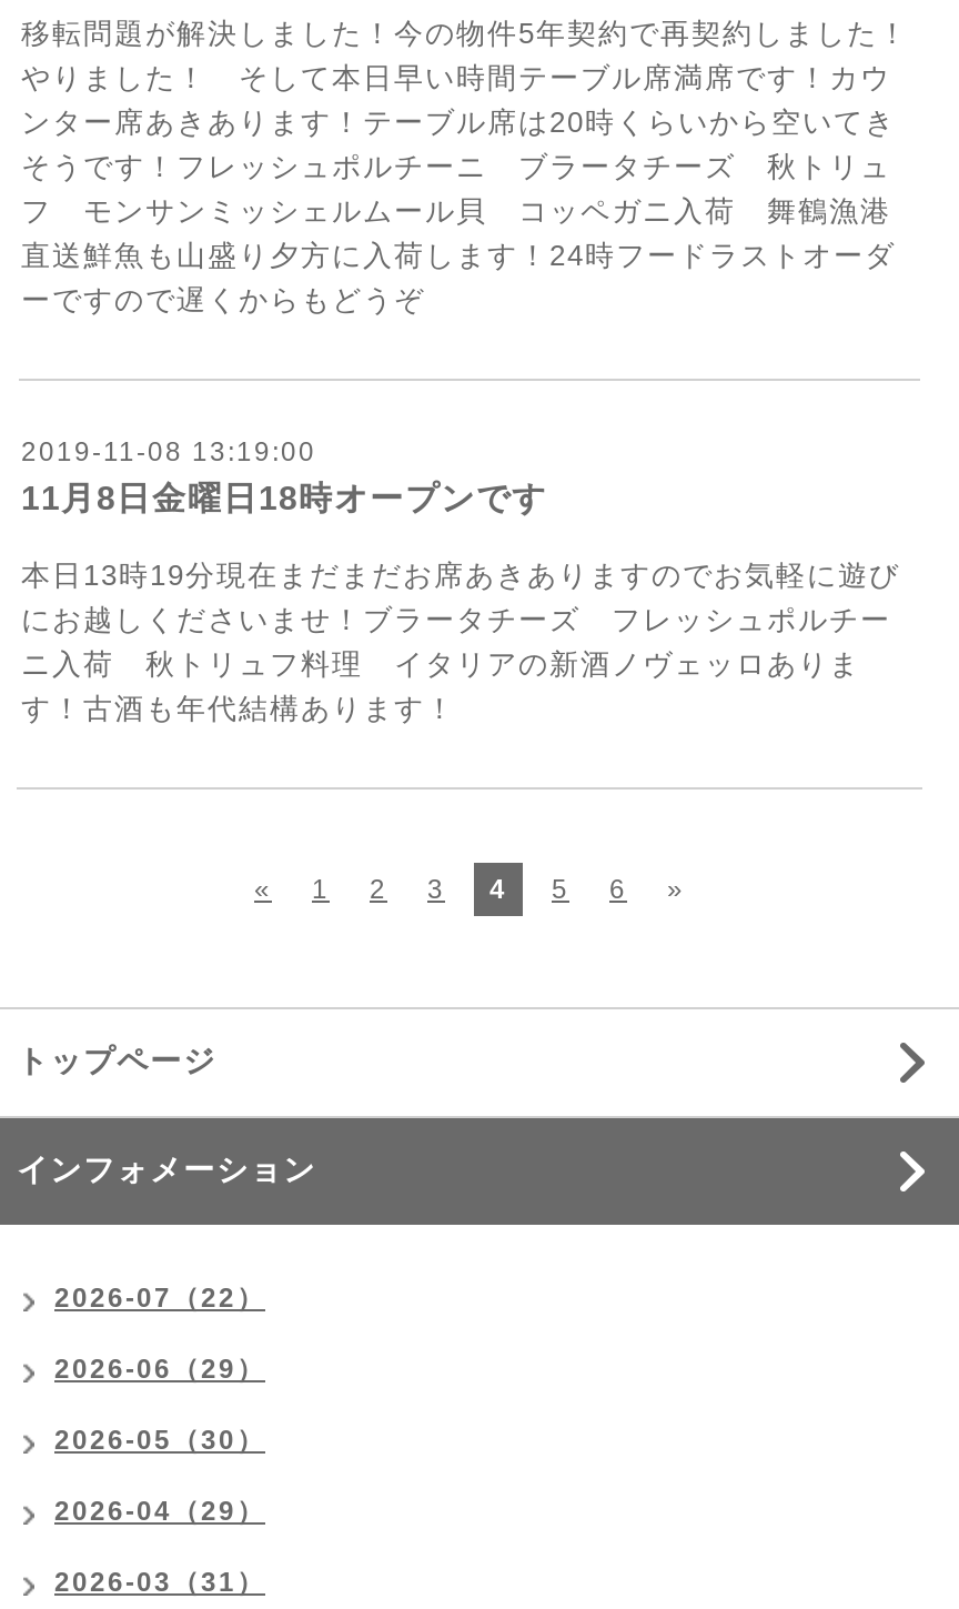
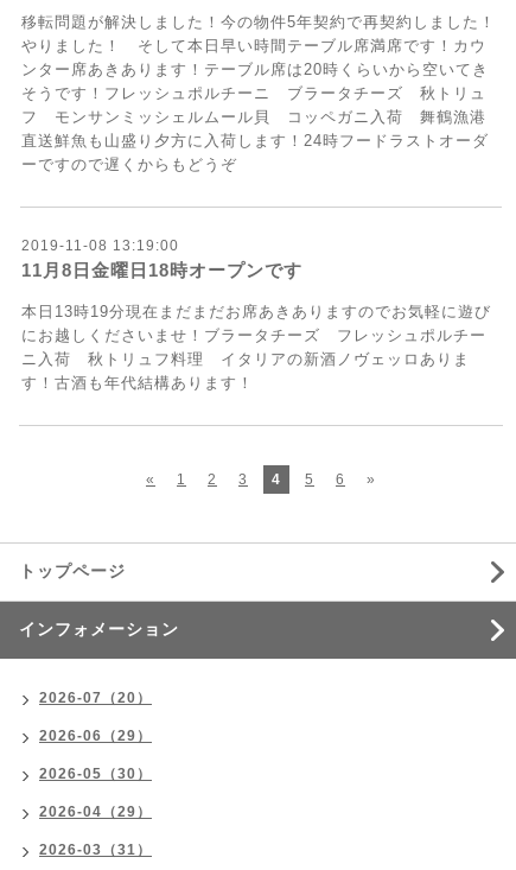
- 2026-07（22）
+ 2026-07（20）
